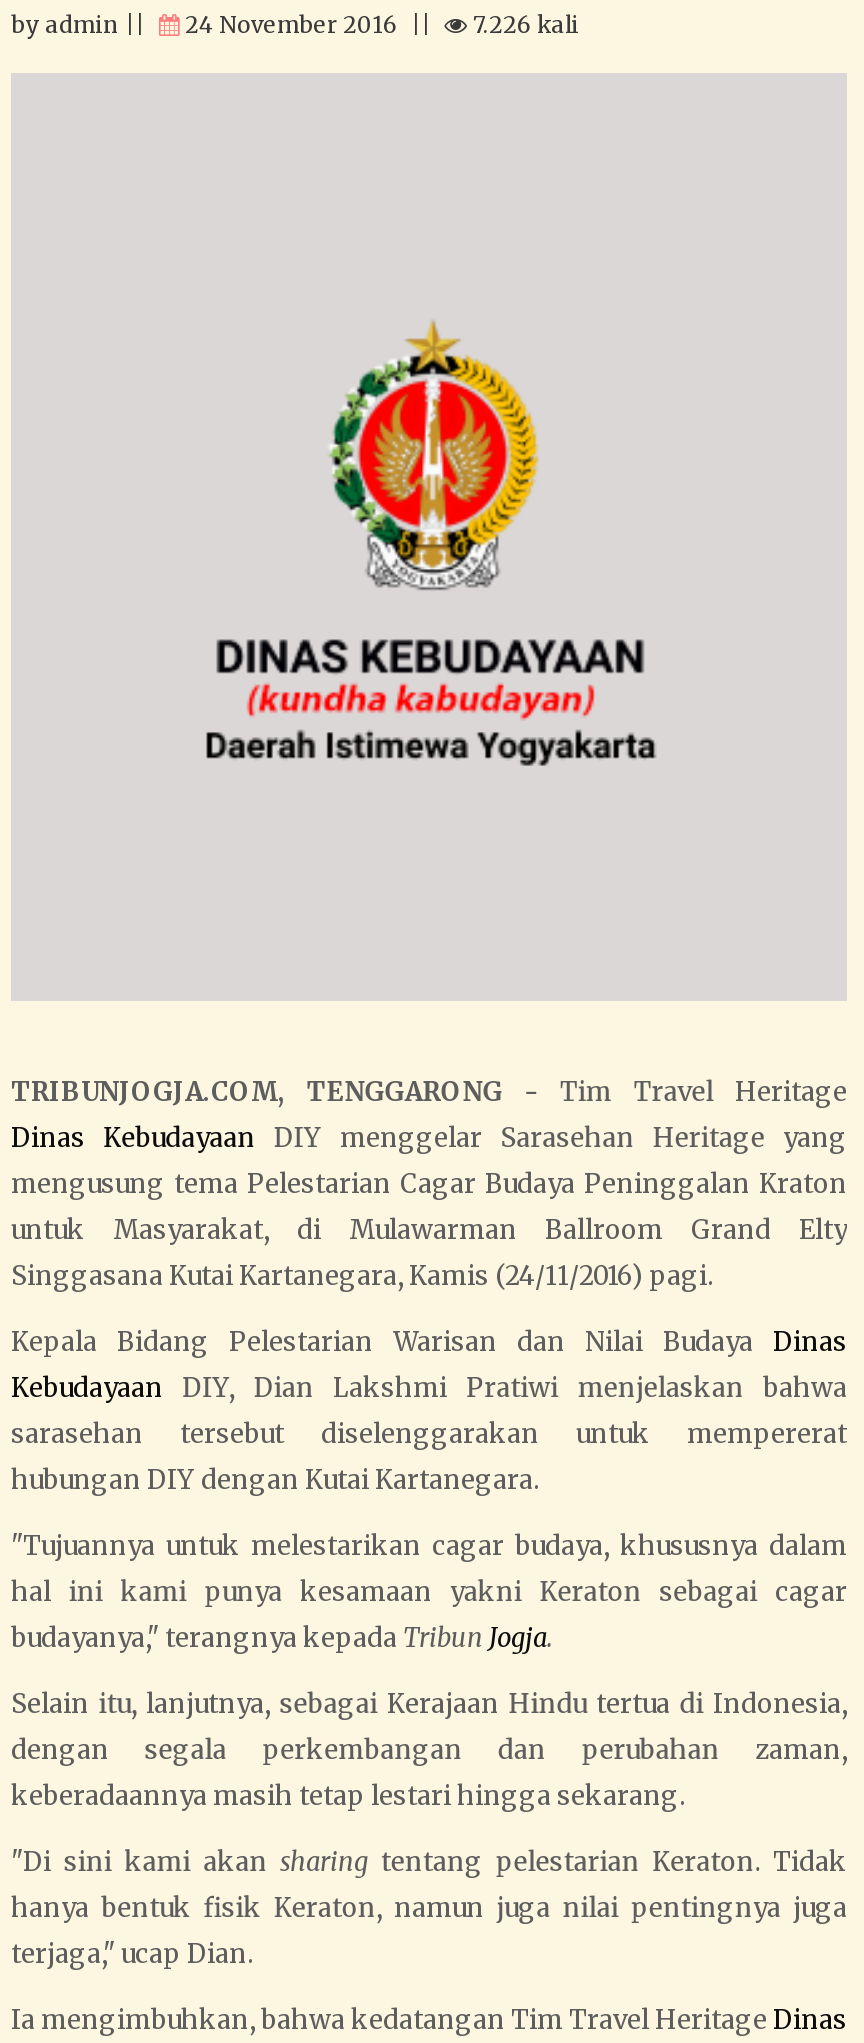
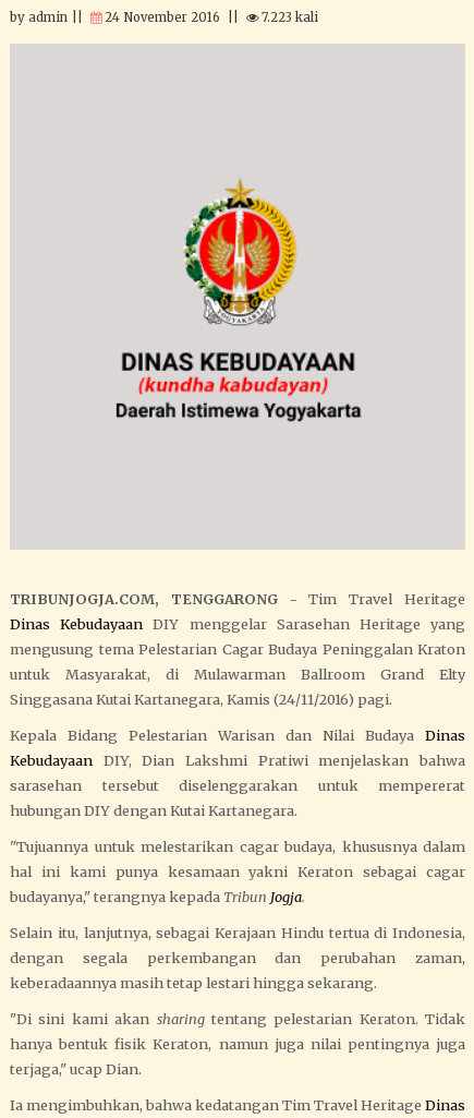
- 7.226 kali
+ 7.223 kali
